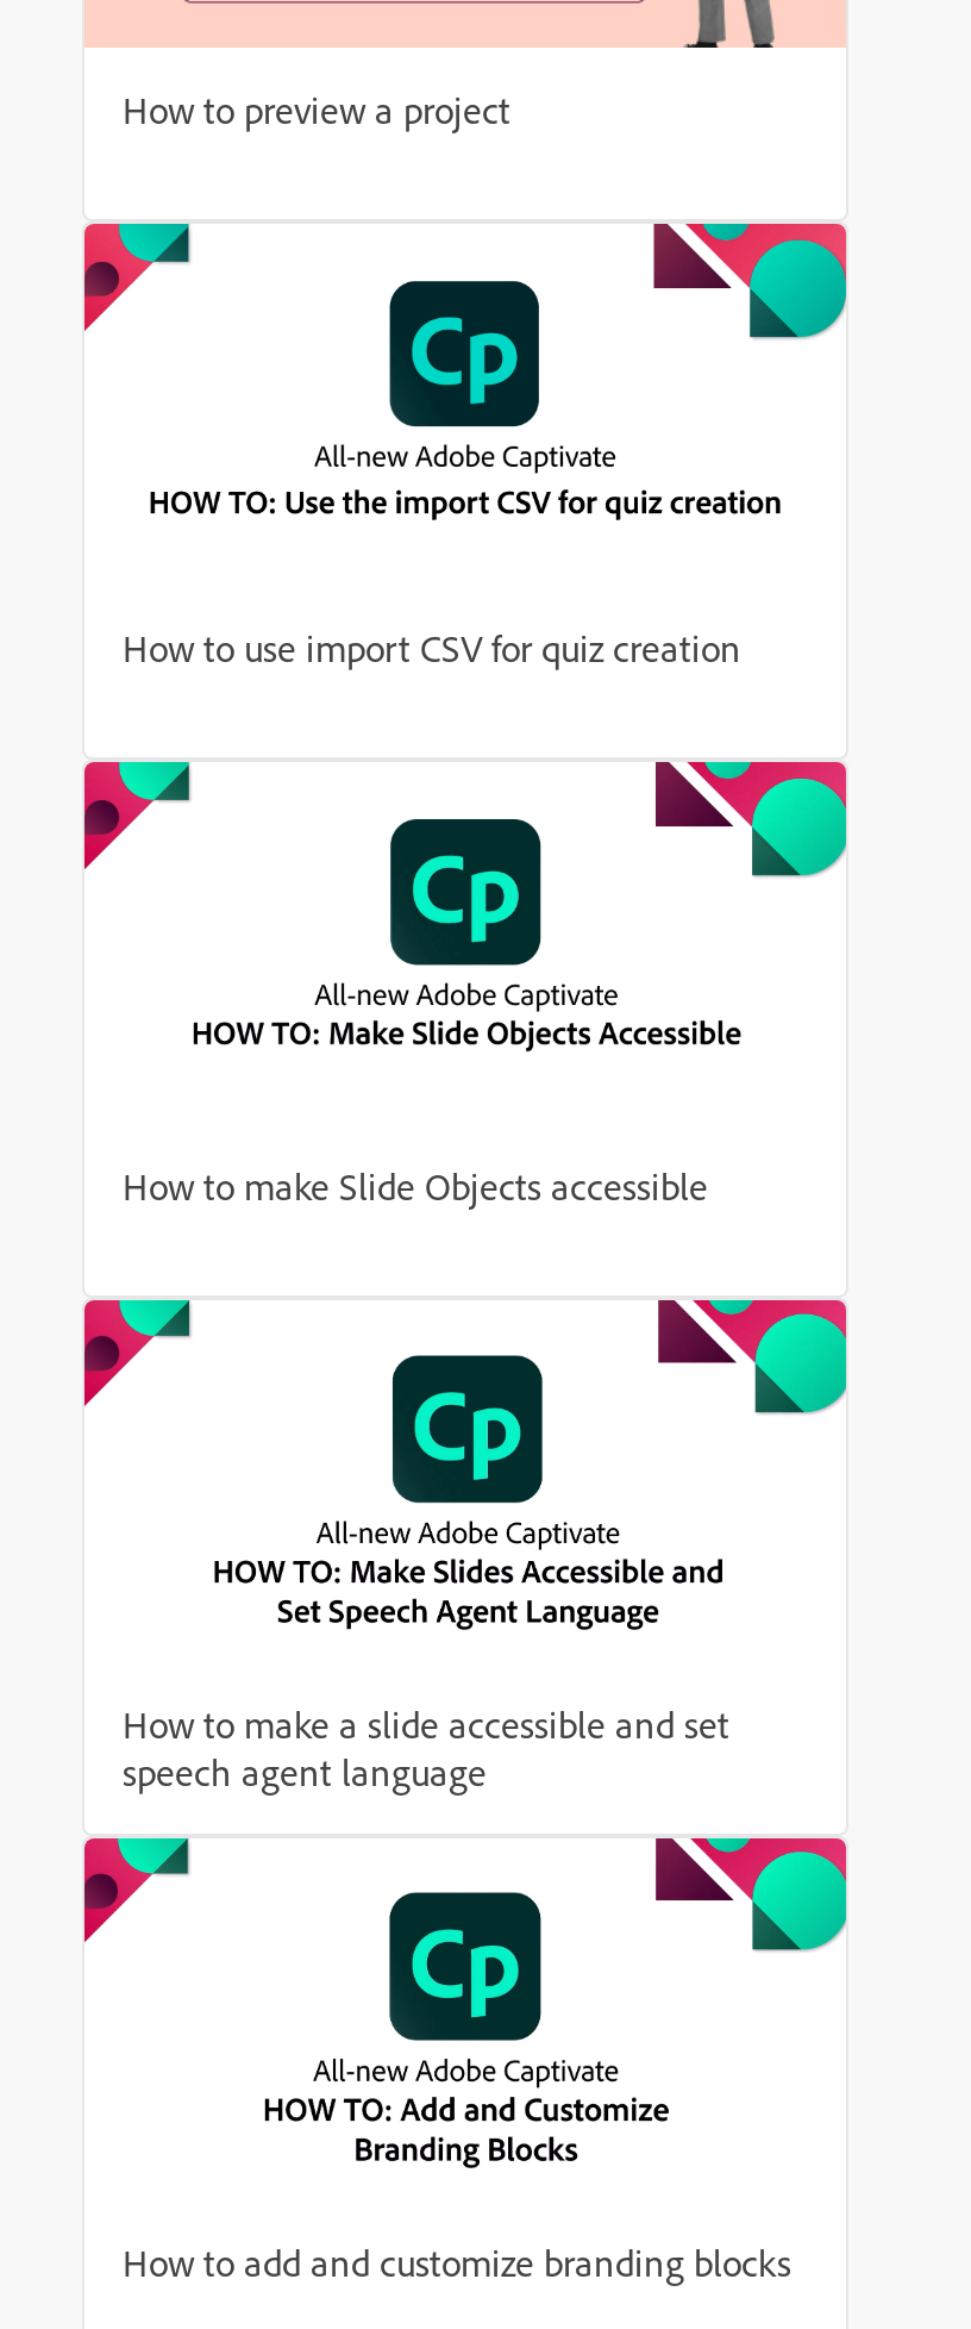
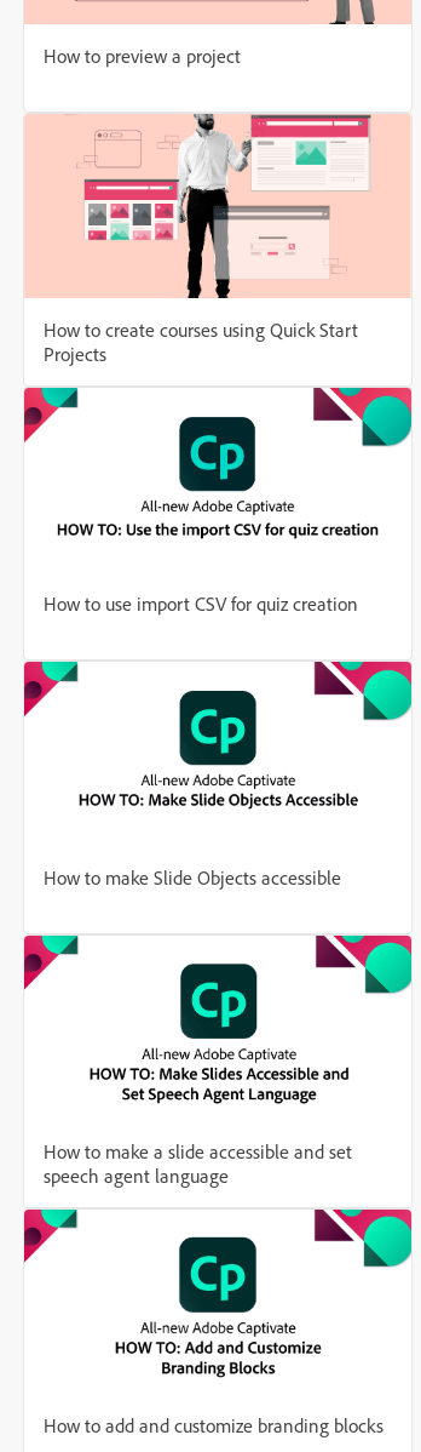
+ [image]
+ How to create courses using Quick Start
+ Projects
